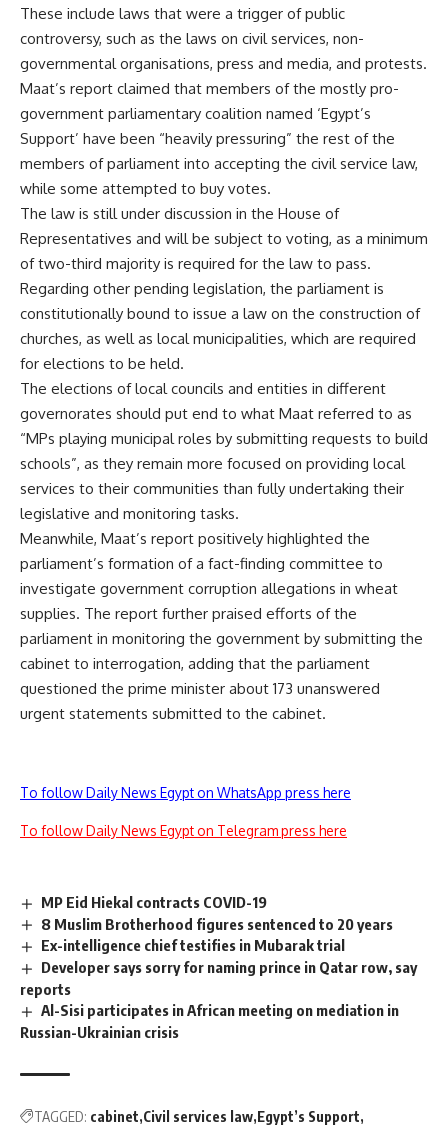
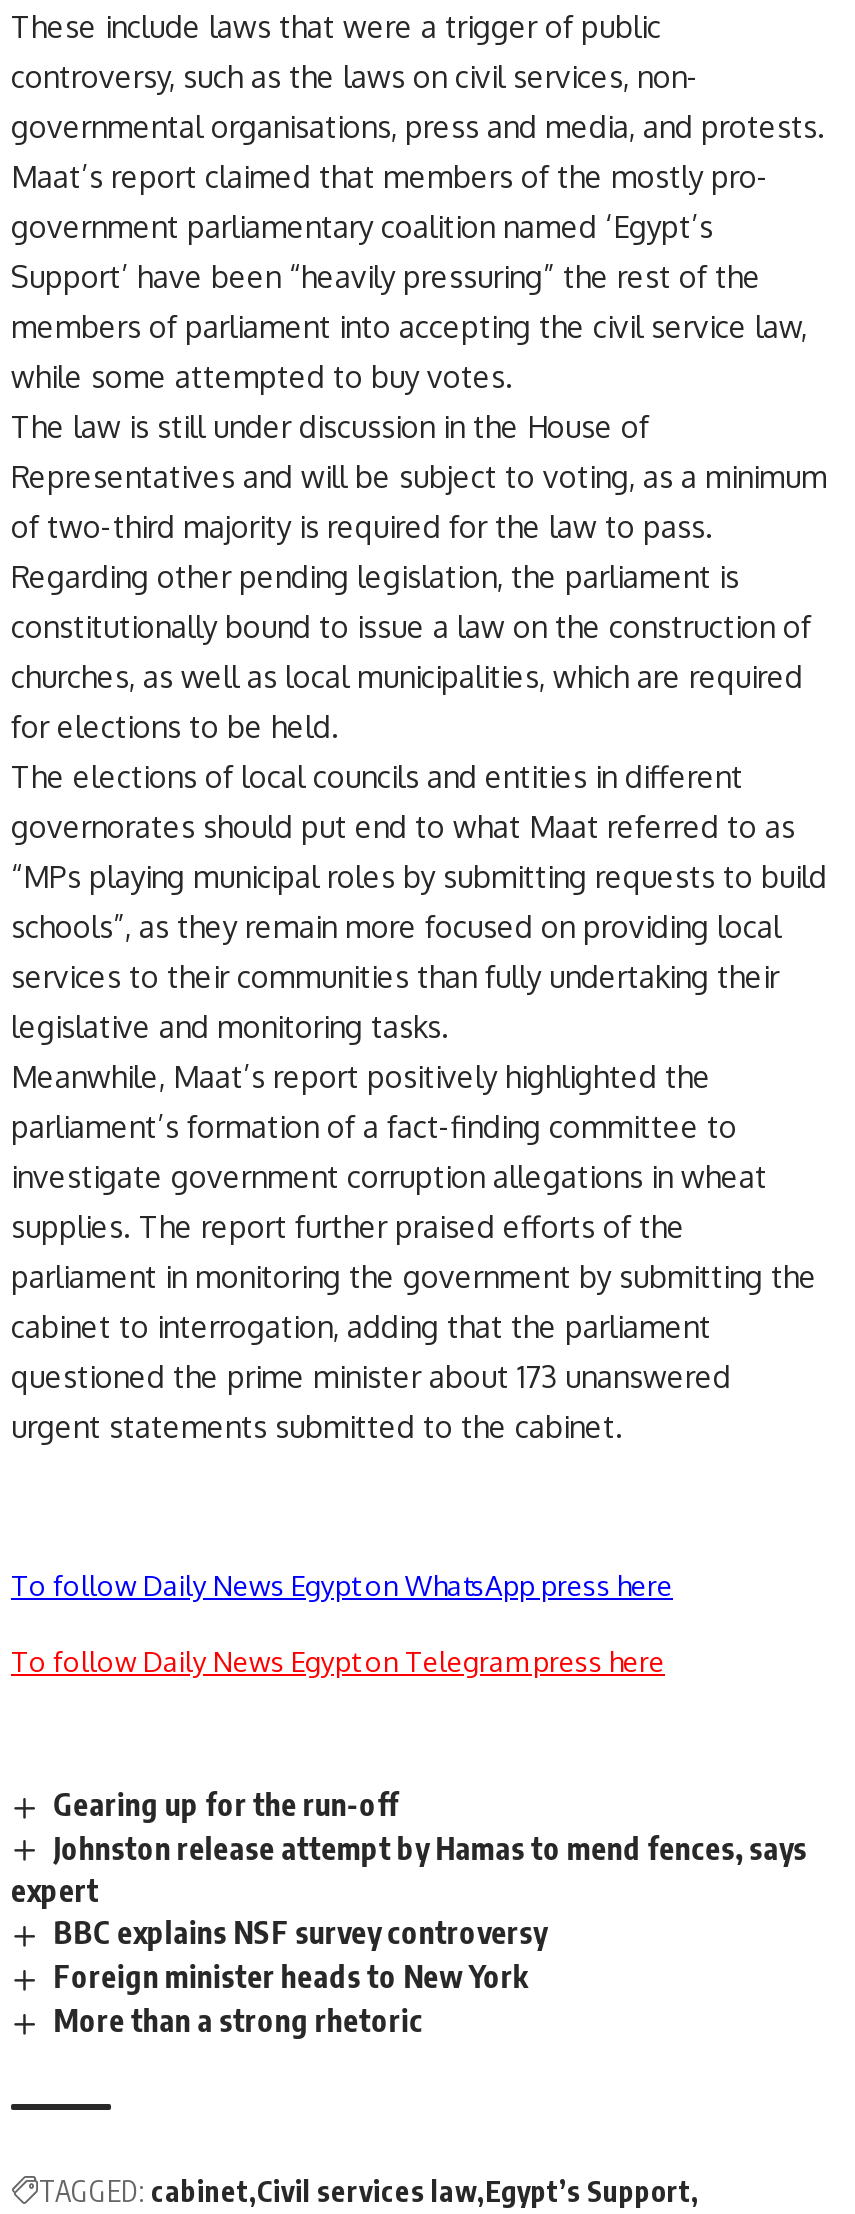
- MP Eid Hiekal contracts COVID-19
- 8 Muslim Brotherhood figures sentenced to 20 years
- Ex-intelligence chief testifies in Mubarak trial
- Developer says sorry for naming prince in Qatar row, say
- reports
- Al-Sisi participates in African meeting on mediation in
- Russian-Ukrainian crisis
+ Gearing up for the run-off
+ Johnston release attempt by Hamas to mend fences, says
+ expert
+ BBC explains NSF survey controversy
+ Foreign minister heads to New York
+ More than a strong rhetoric
